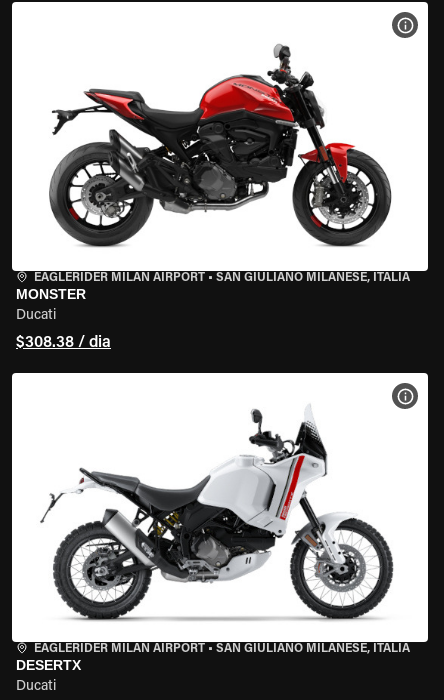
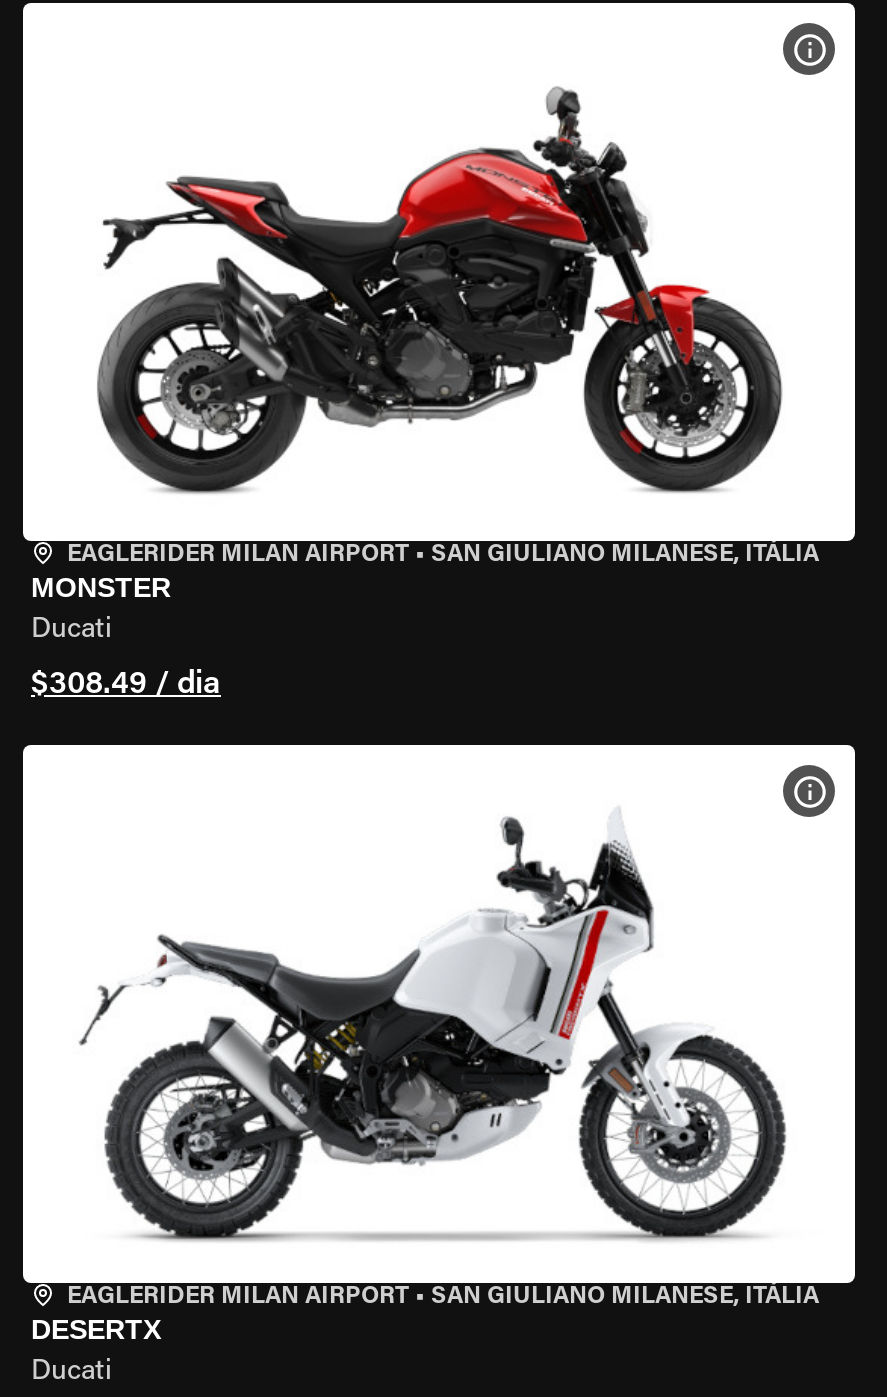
- $308.38 / dia
+ $308.49 / dia
